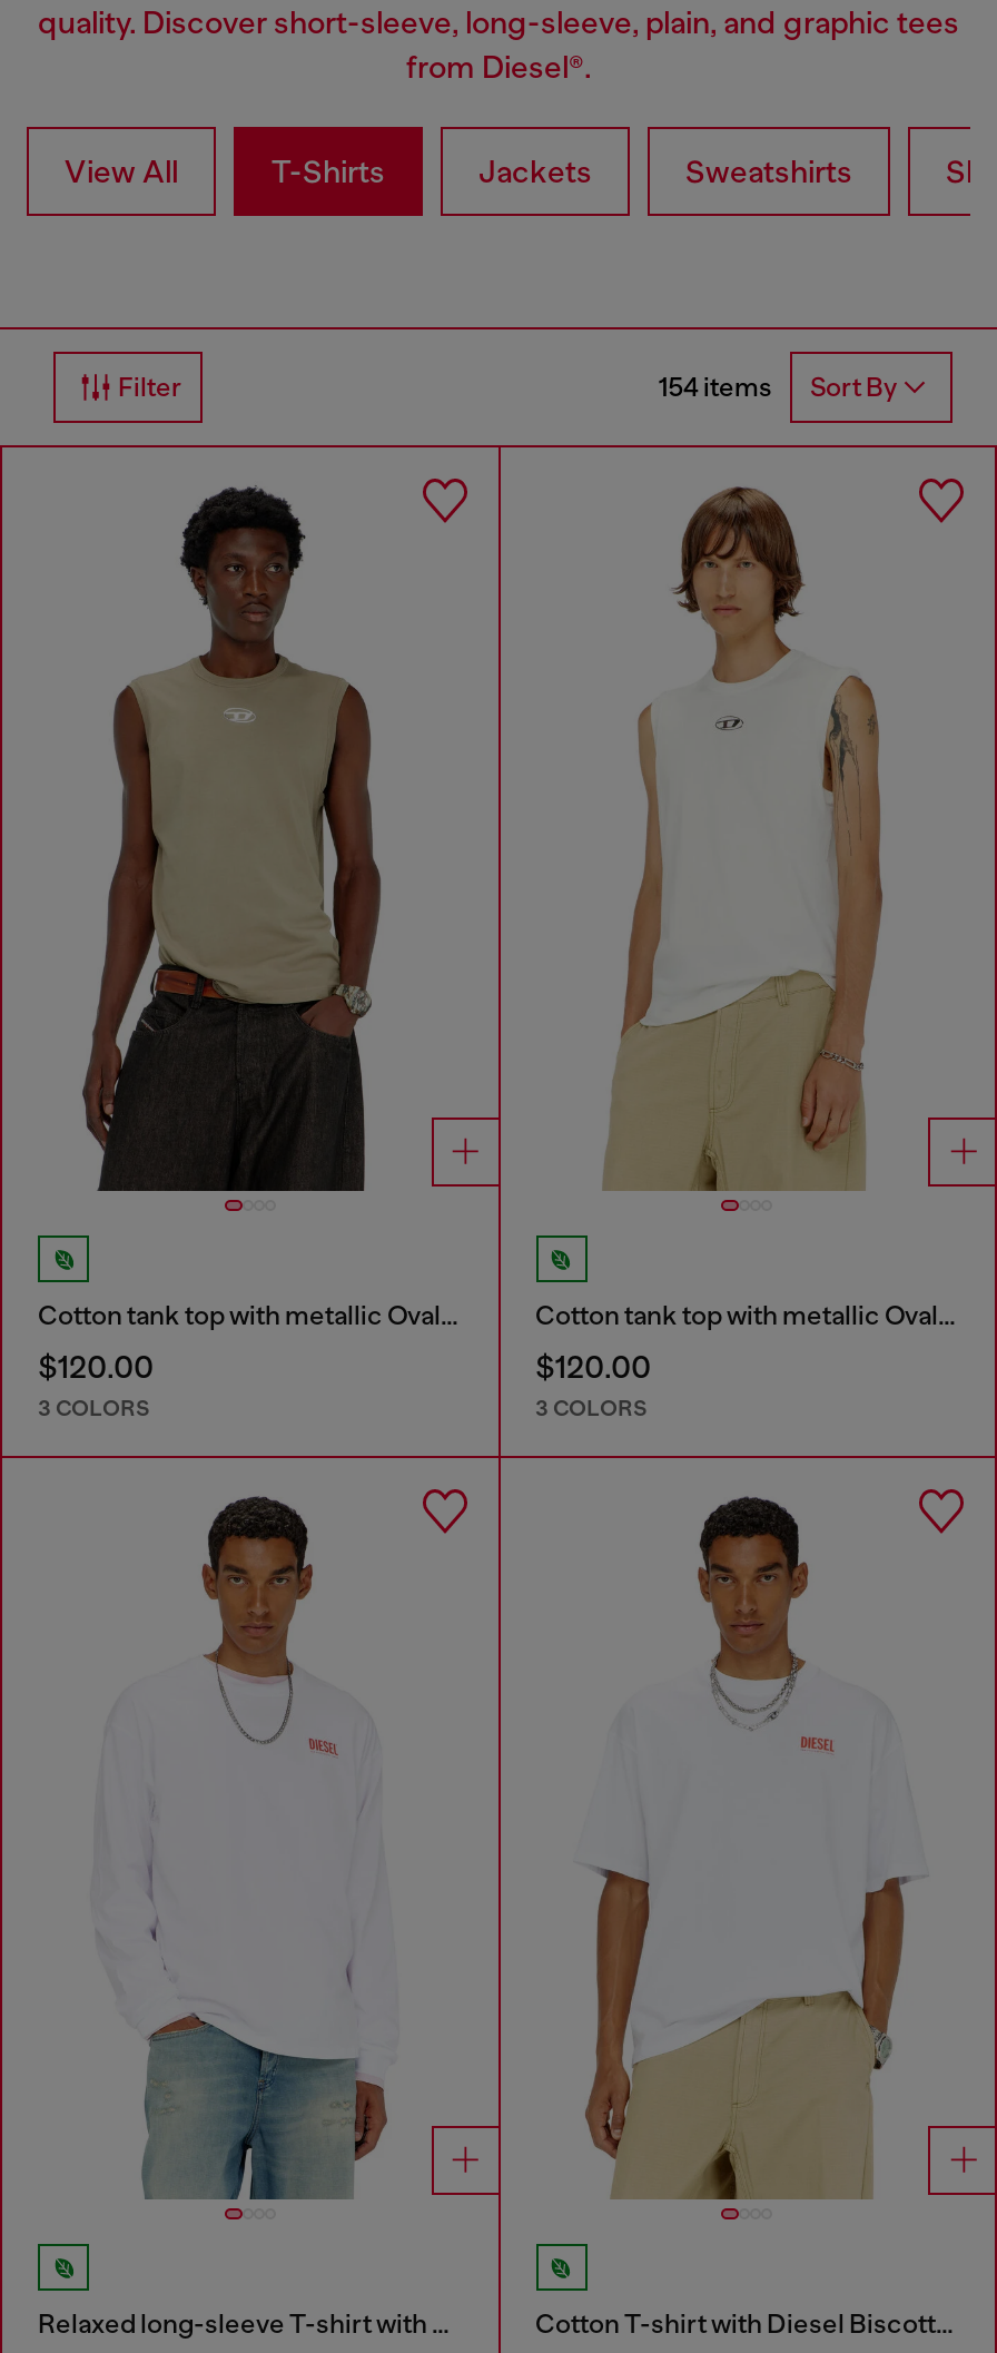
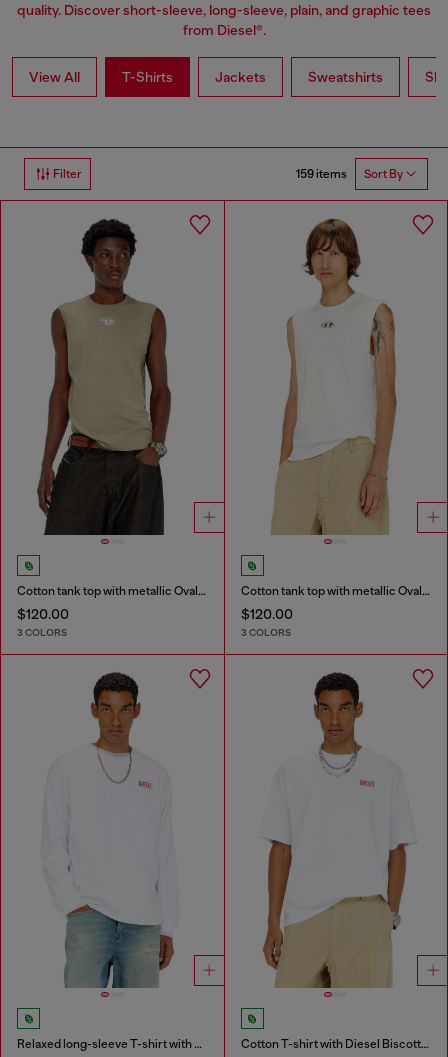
- 154 items Sort By
+ 159 items Sort By
